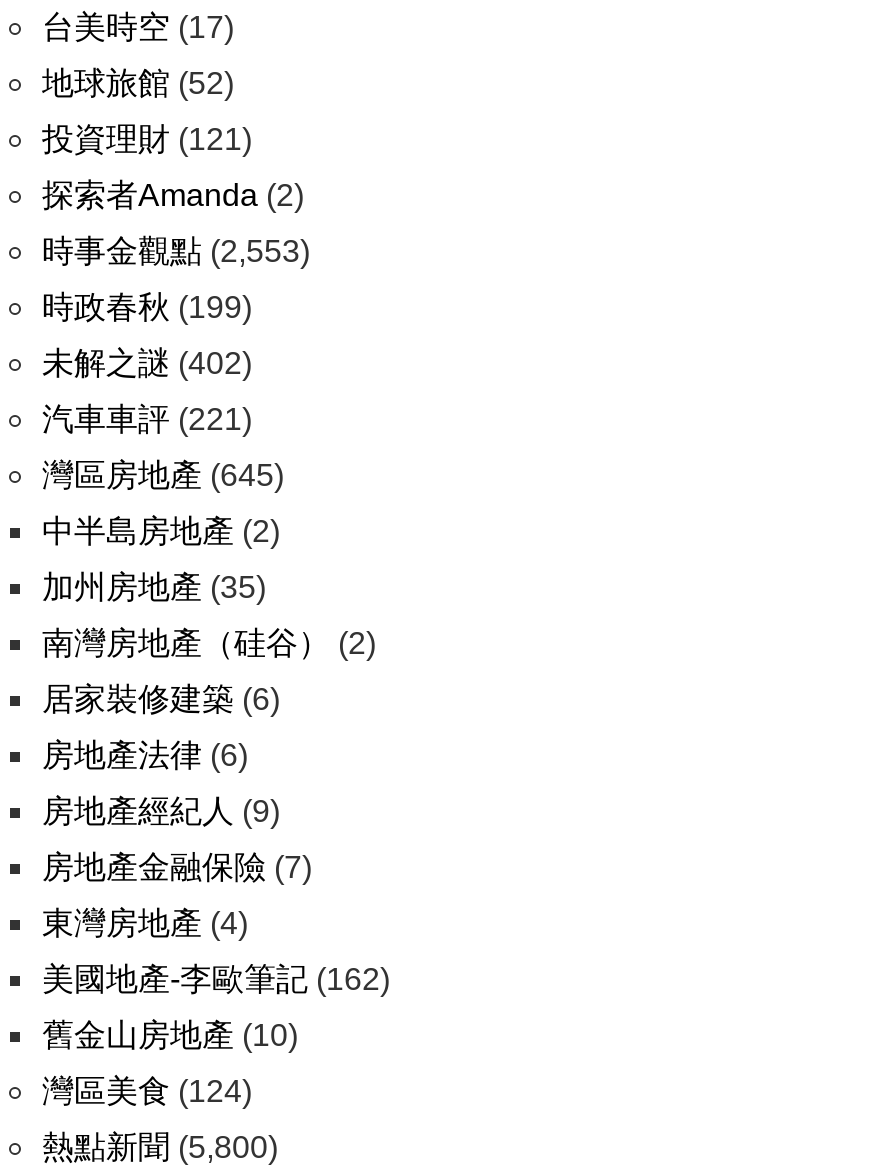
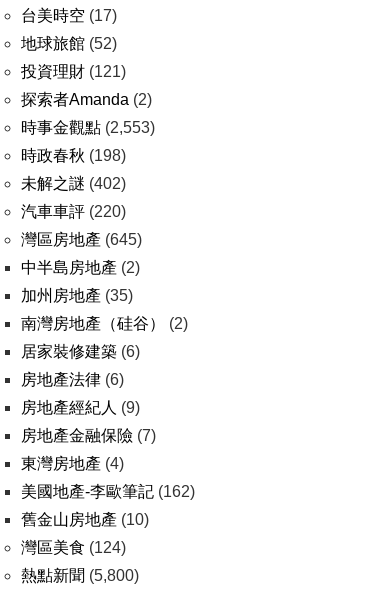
- 時政春秋(199)
+ 時政春秋(198)

- 汽車車評(221)
+ 汽車車評(220)
